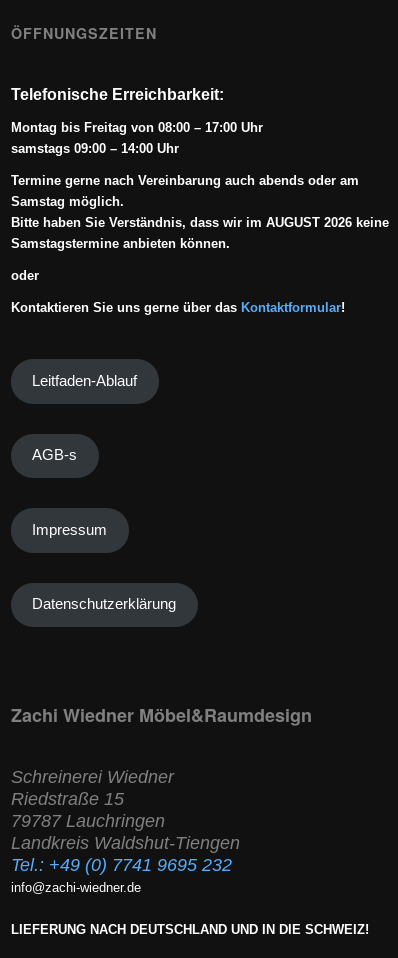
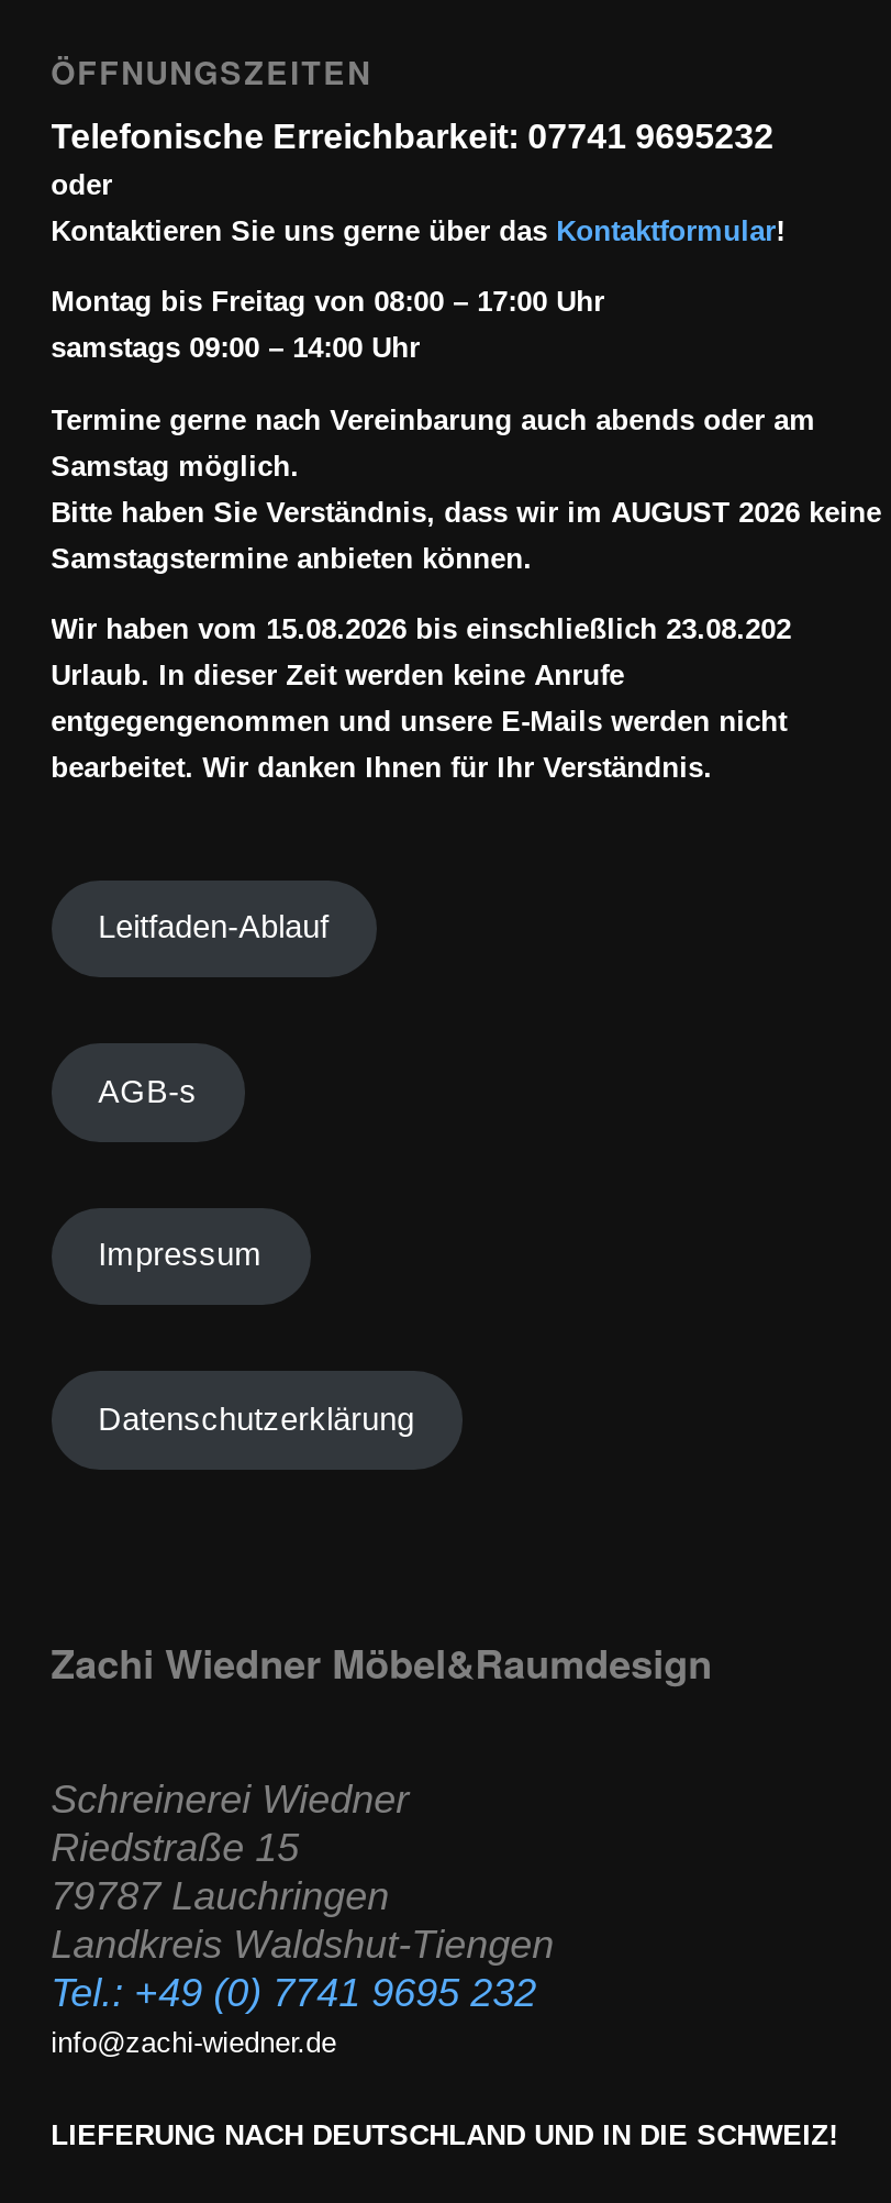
- Telefonische Erreichbarkeit:
+ Telefonische Erreichbarkeit: 07741 9695232

+ Wir haben vom 15.08.2026 bis einschließlich 23.08.202
+ Urlaub. In dieser Zeit werden keine Anrufe
+ entgegengenommen und unsere E-Mails werden nicht
+ bearbeitet. Wir danken Ihnen für Ihr Verständnis.

moved up: oder | Kontaktieren Sie uns gerne über das Kontaktformular!
